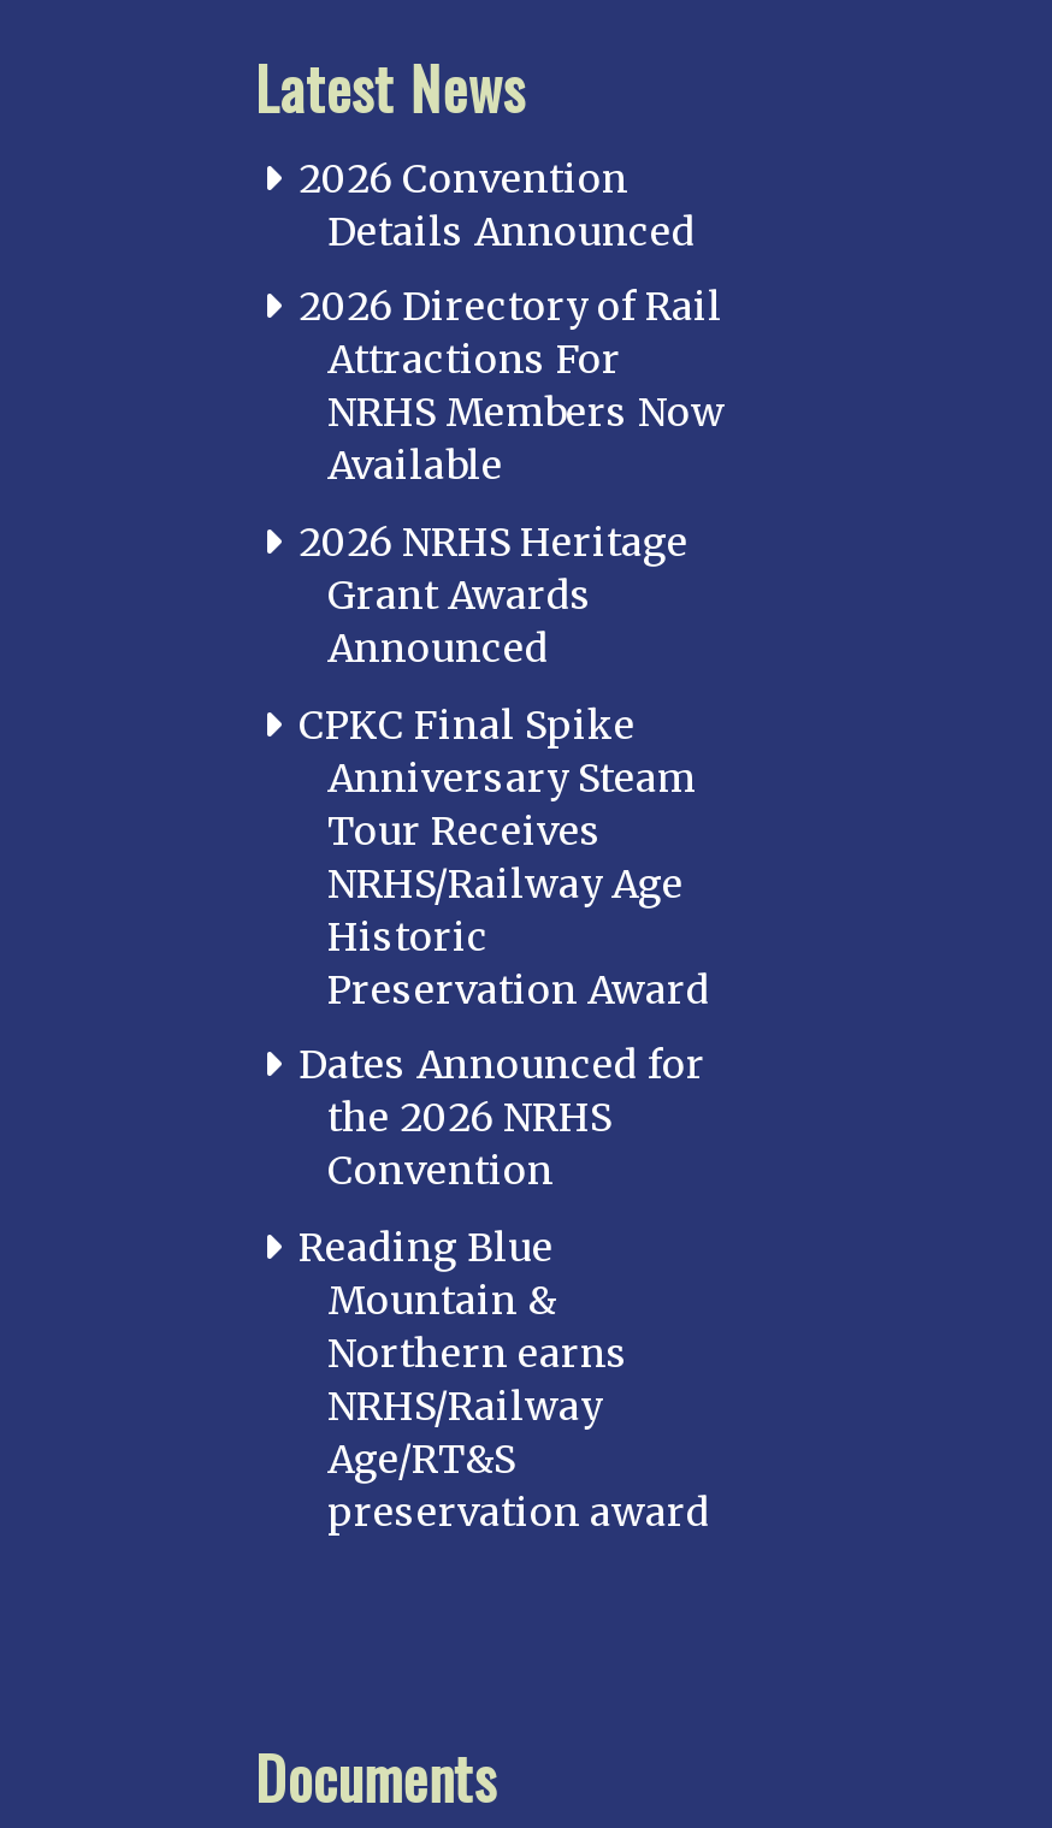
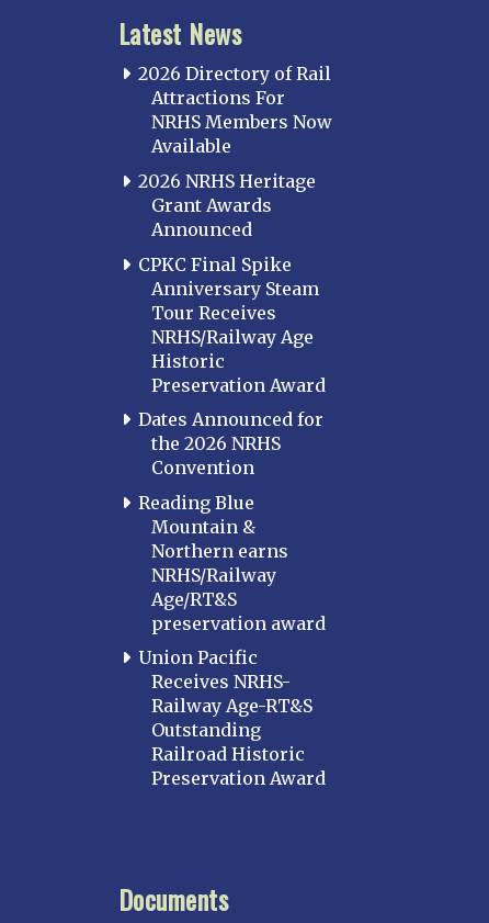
- 2026 Convention
- Details Announced

moved up: 2026 Directory of Rail | Attractions For | NRHS Members Now | ... | Age/RT&S | preservation award

+ Union Pacific
+ Receives NRHS-
+ Railway Age-RT&S
+ Outstanding
+ Railroad Historic
+ Preservation Award
